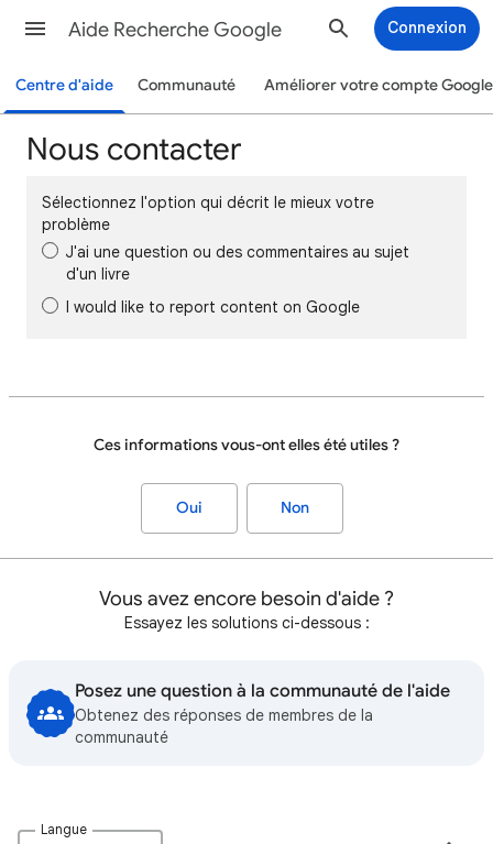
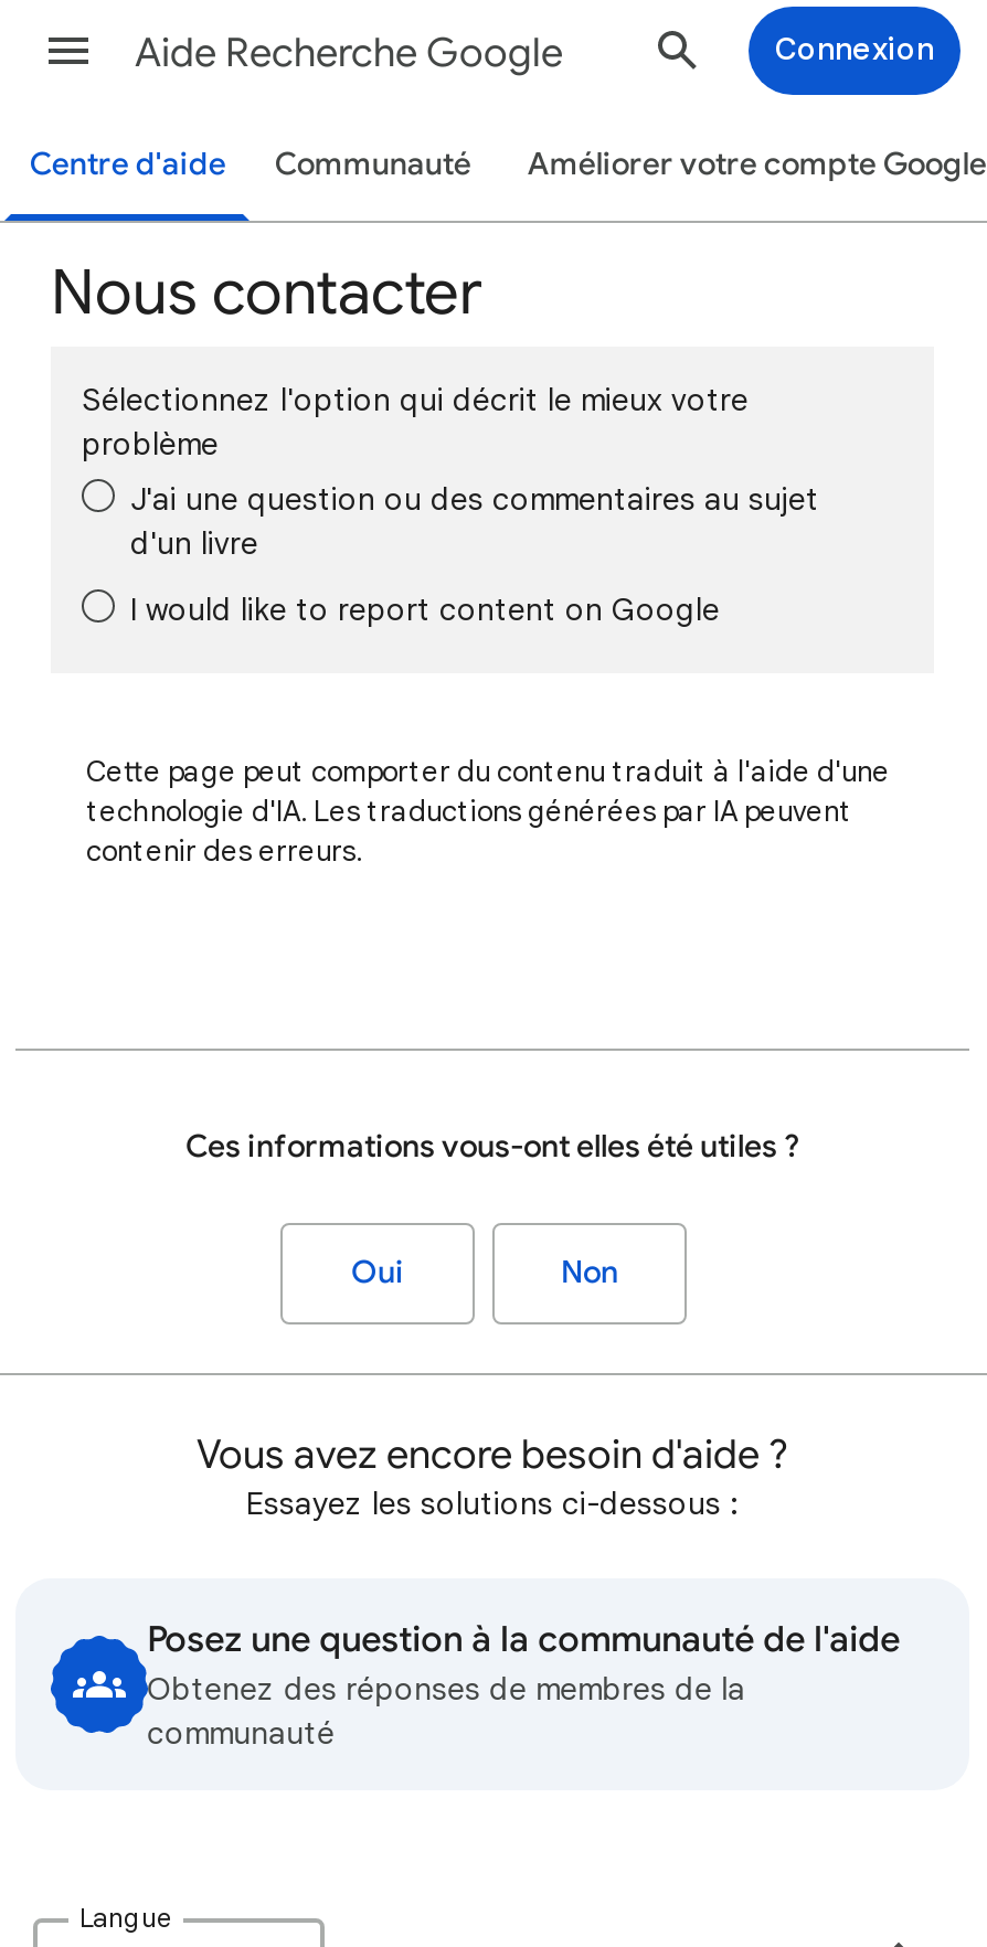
+ Cette page peut comporter du contenu traduit à l'aide d'une
+ technologie d'IA. Les traductions générées par IA peuvent
+ contenir des erreurs.
